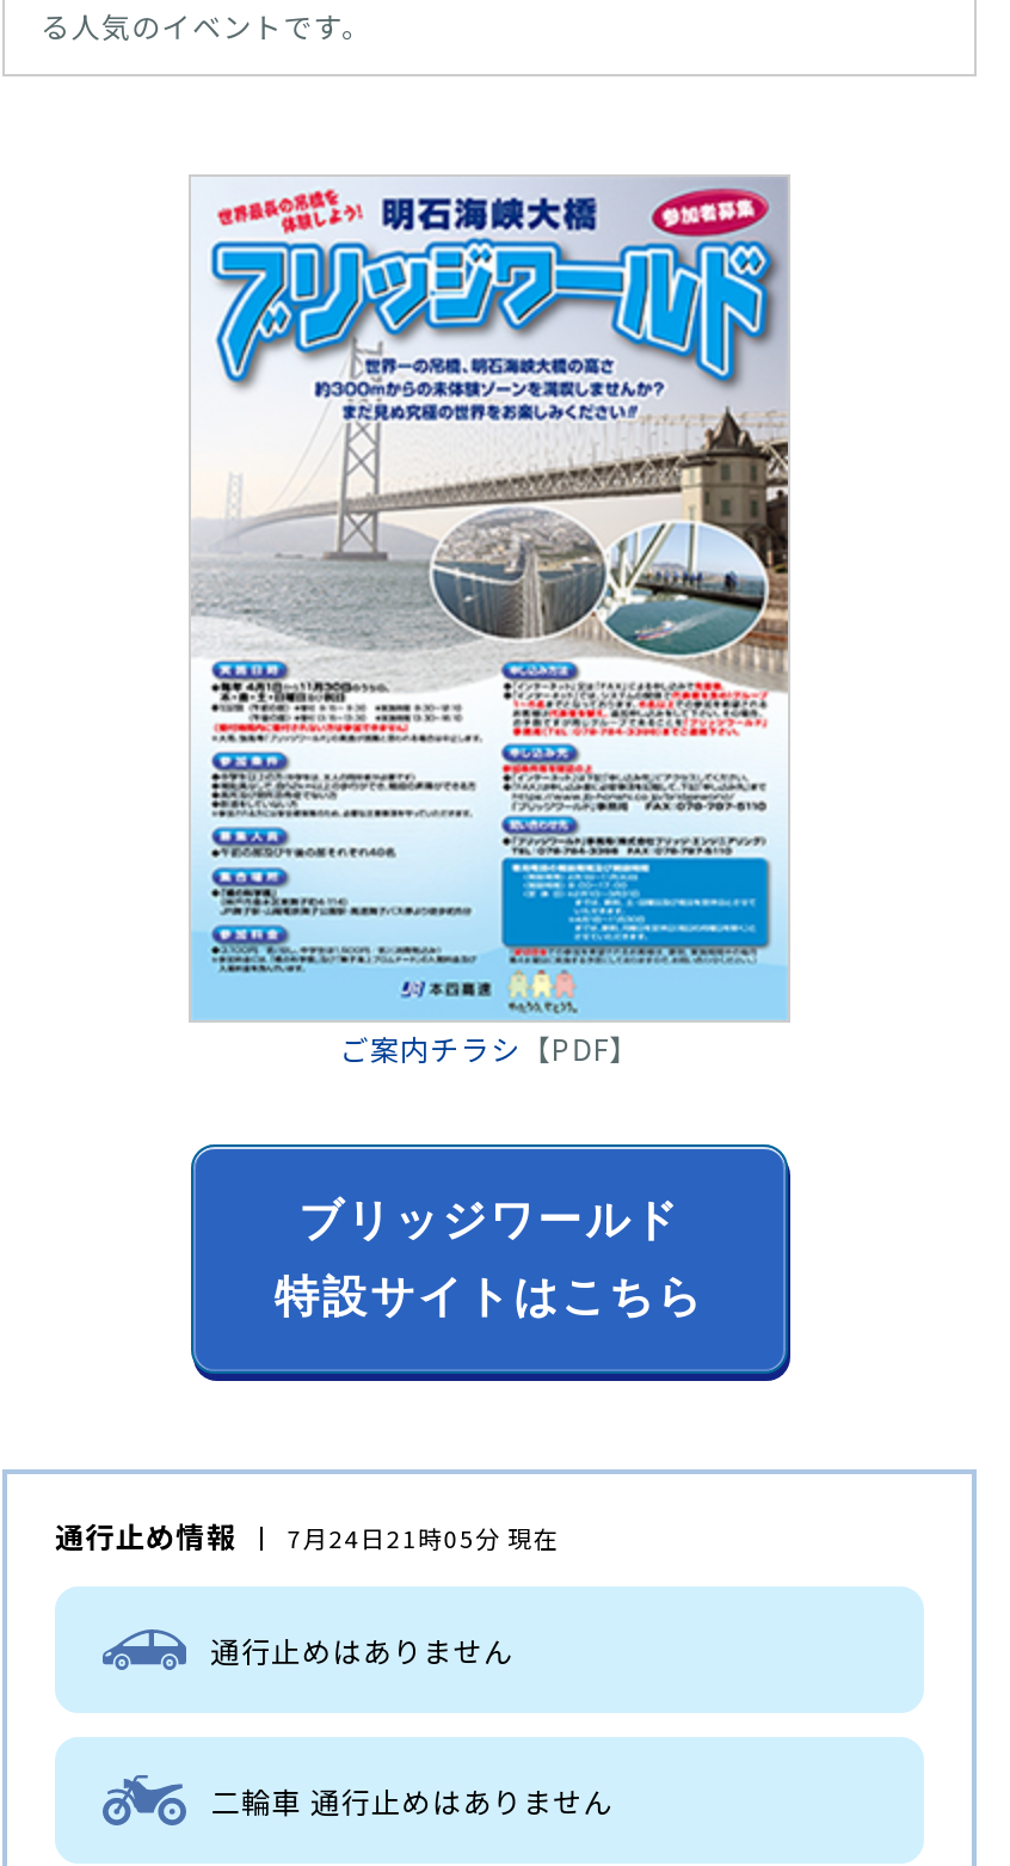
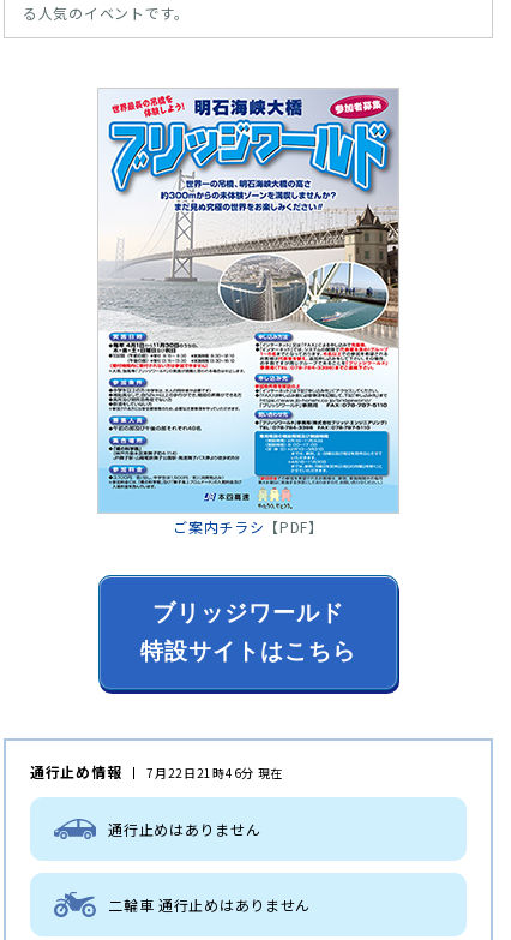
- 7月24日21時05分 現在
+ 7月22日21時46分 現在
